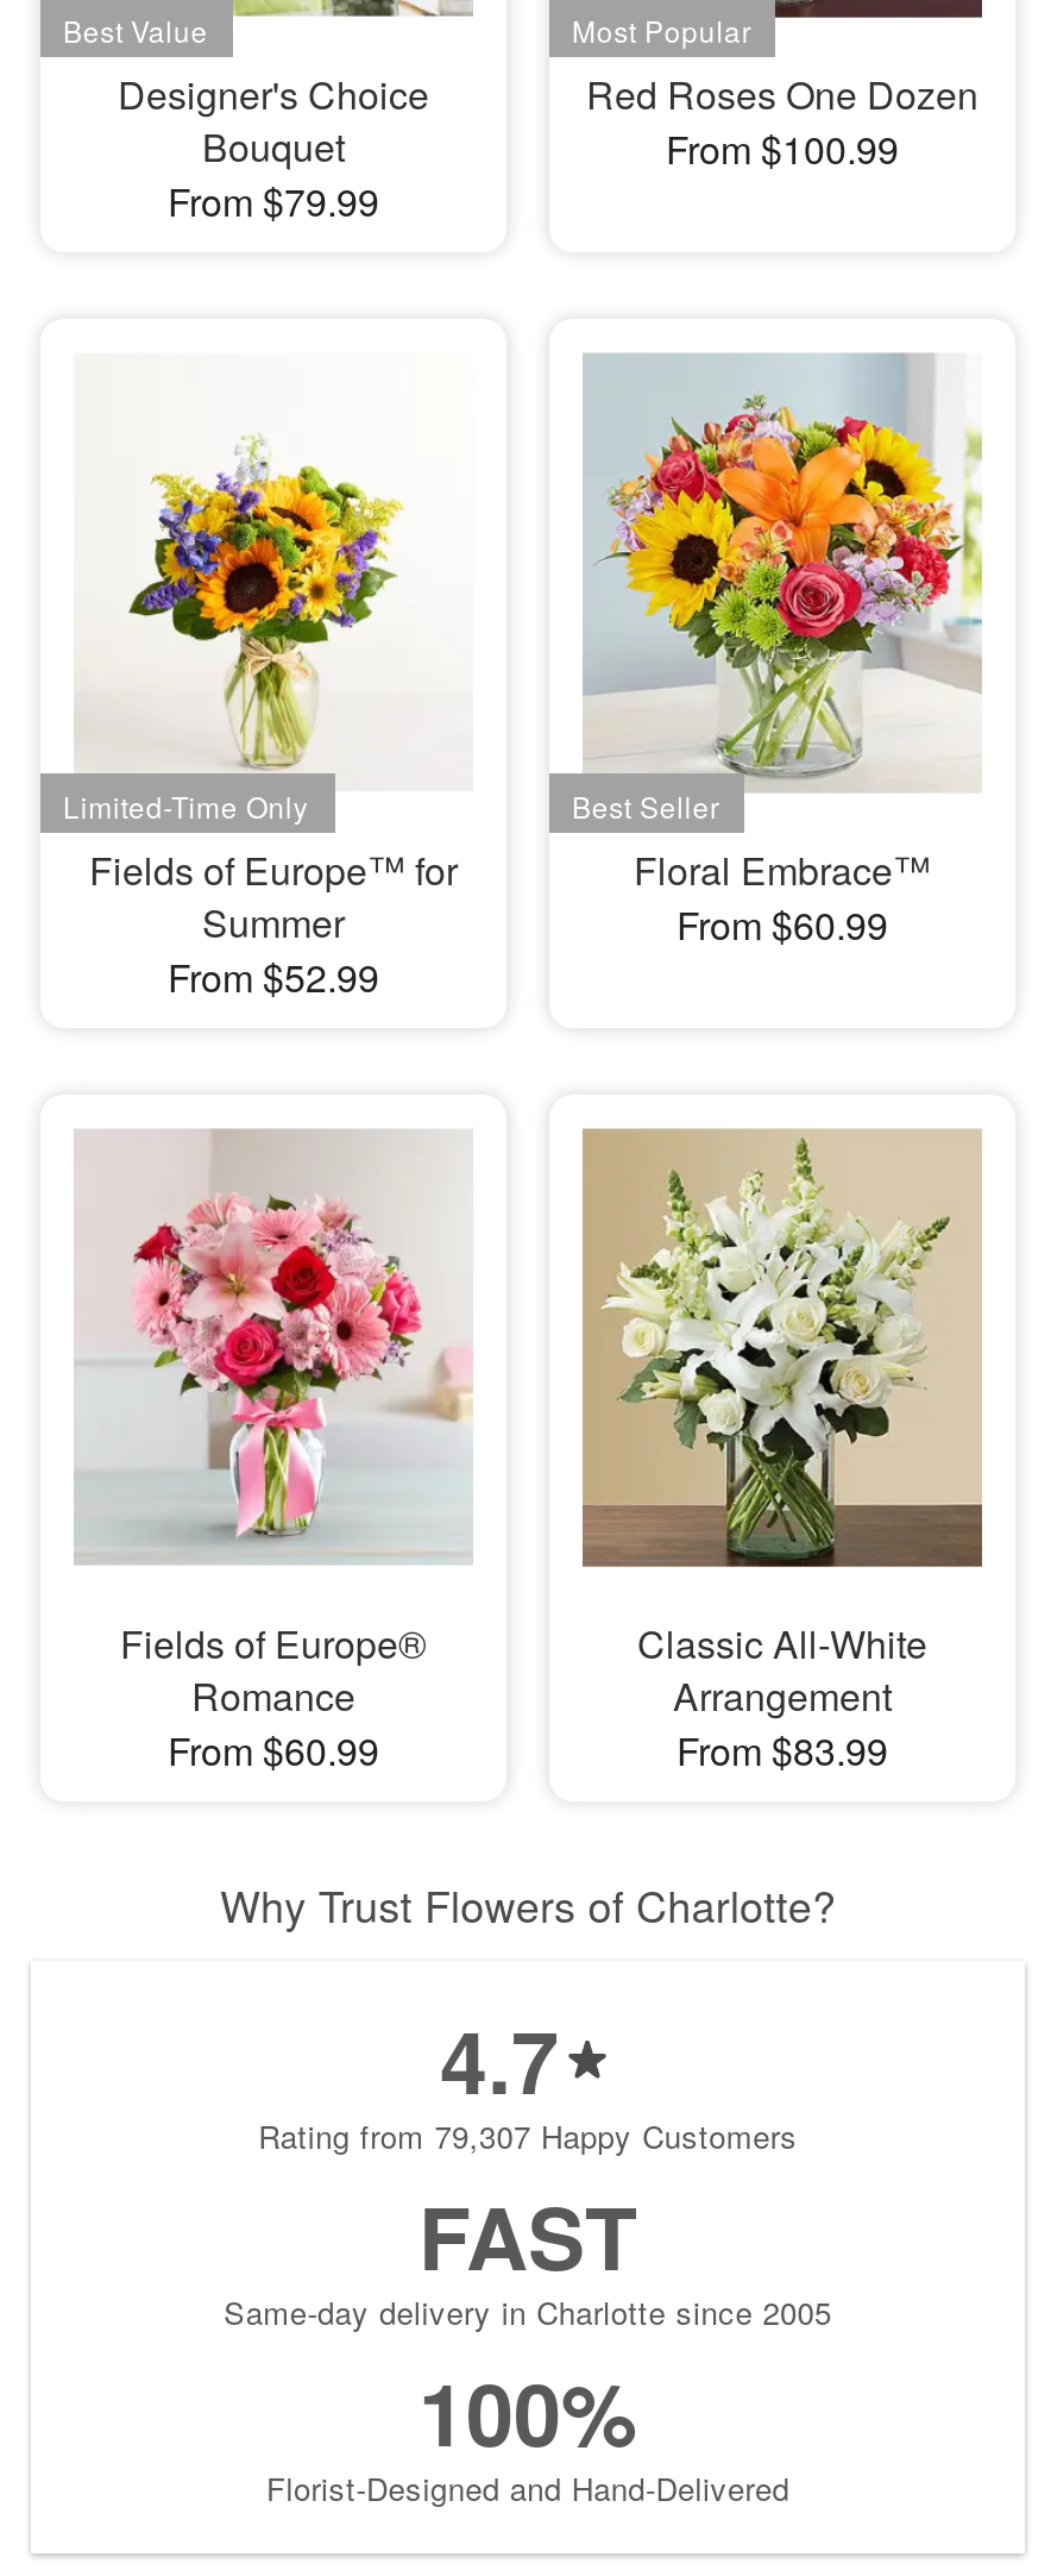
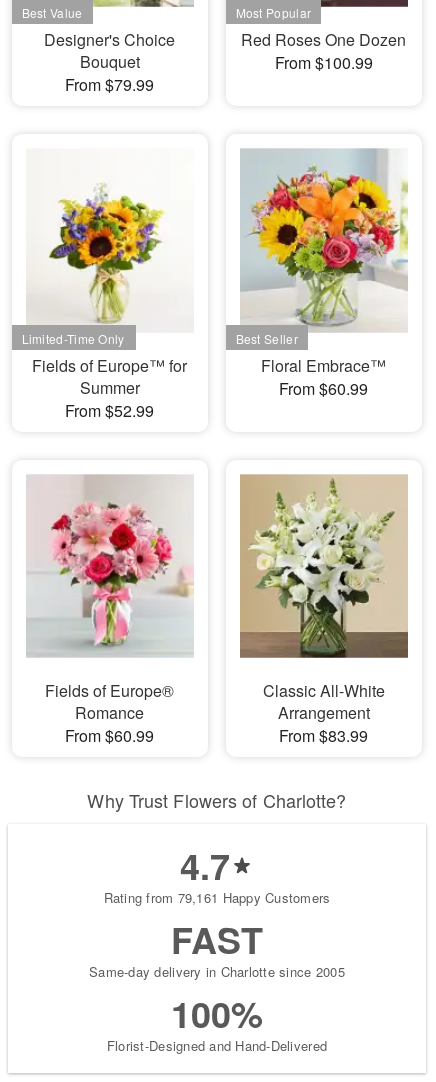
- Rating from 79,307 Happy Customers
+ Rating from 79,161 Happy Customers
